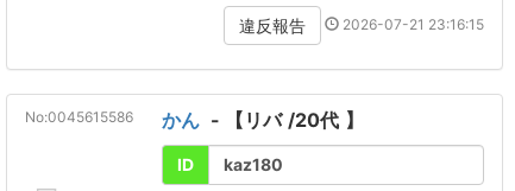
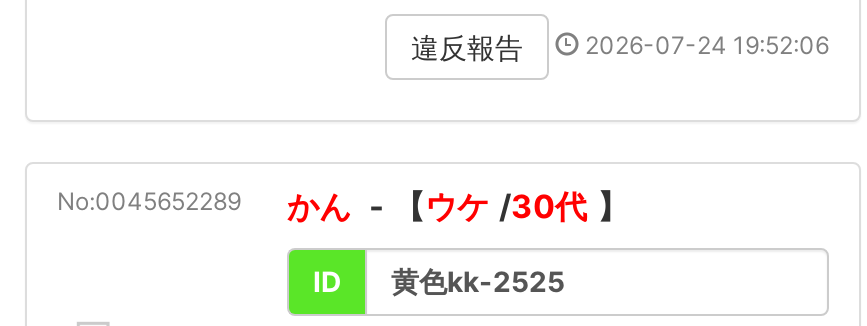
- 違反報告 2026-07-21 23:16:15
+ 違反報告 2026-07-24 19:52:06

- No:0045615586
- かん - 【リバ /20代 】
+ No:0045652289
+ かん - 【ウケ /30代 】

- ID kaz180
+ ID 黄色kk-2525
